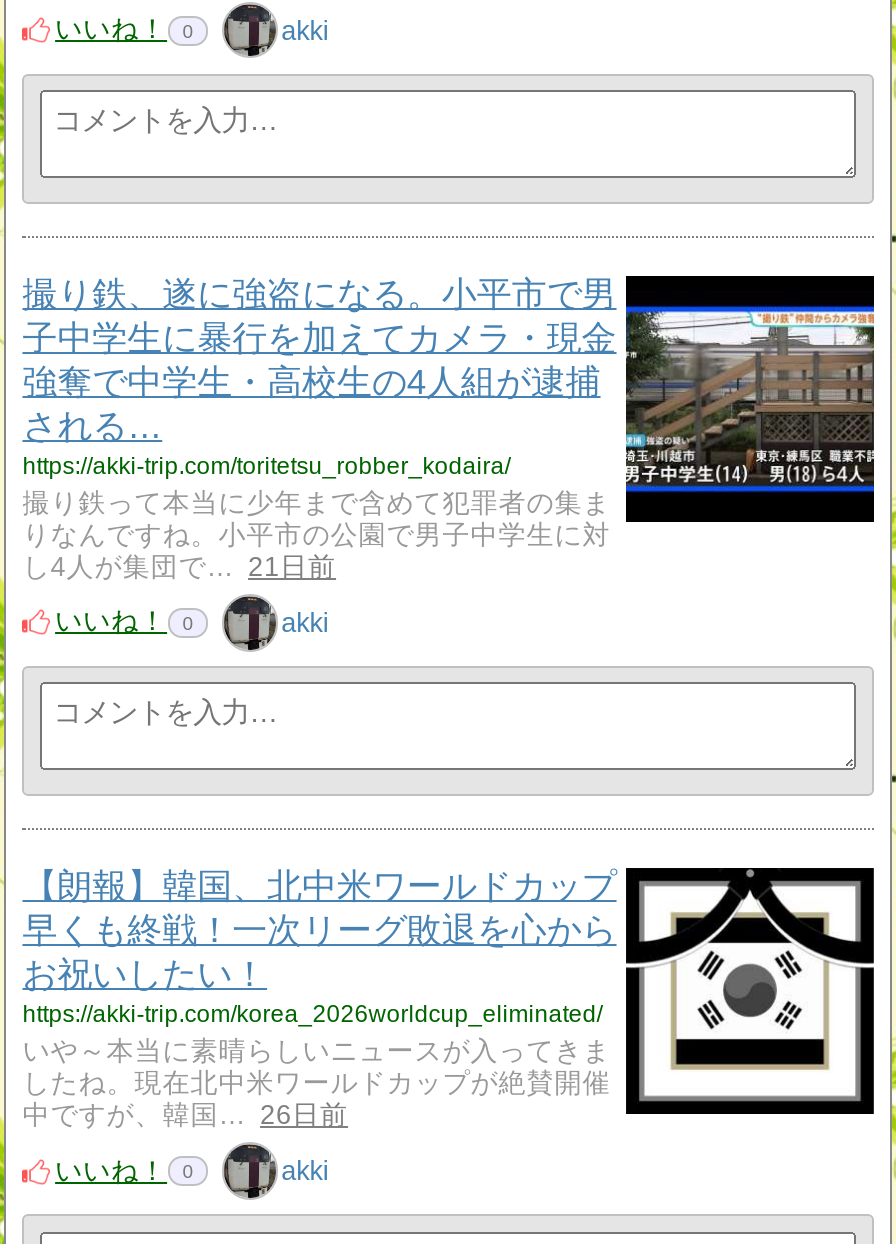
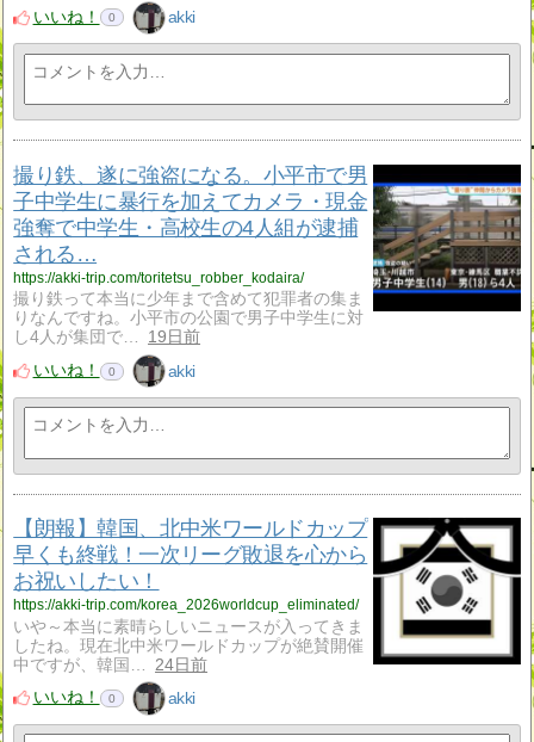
- し4人が集団で… 21日前
+ し4人が集団で… 19日前

- 中ですが、韓国… 26日前
+ 中ですが、韓国… 24日前
